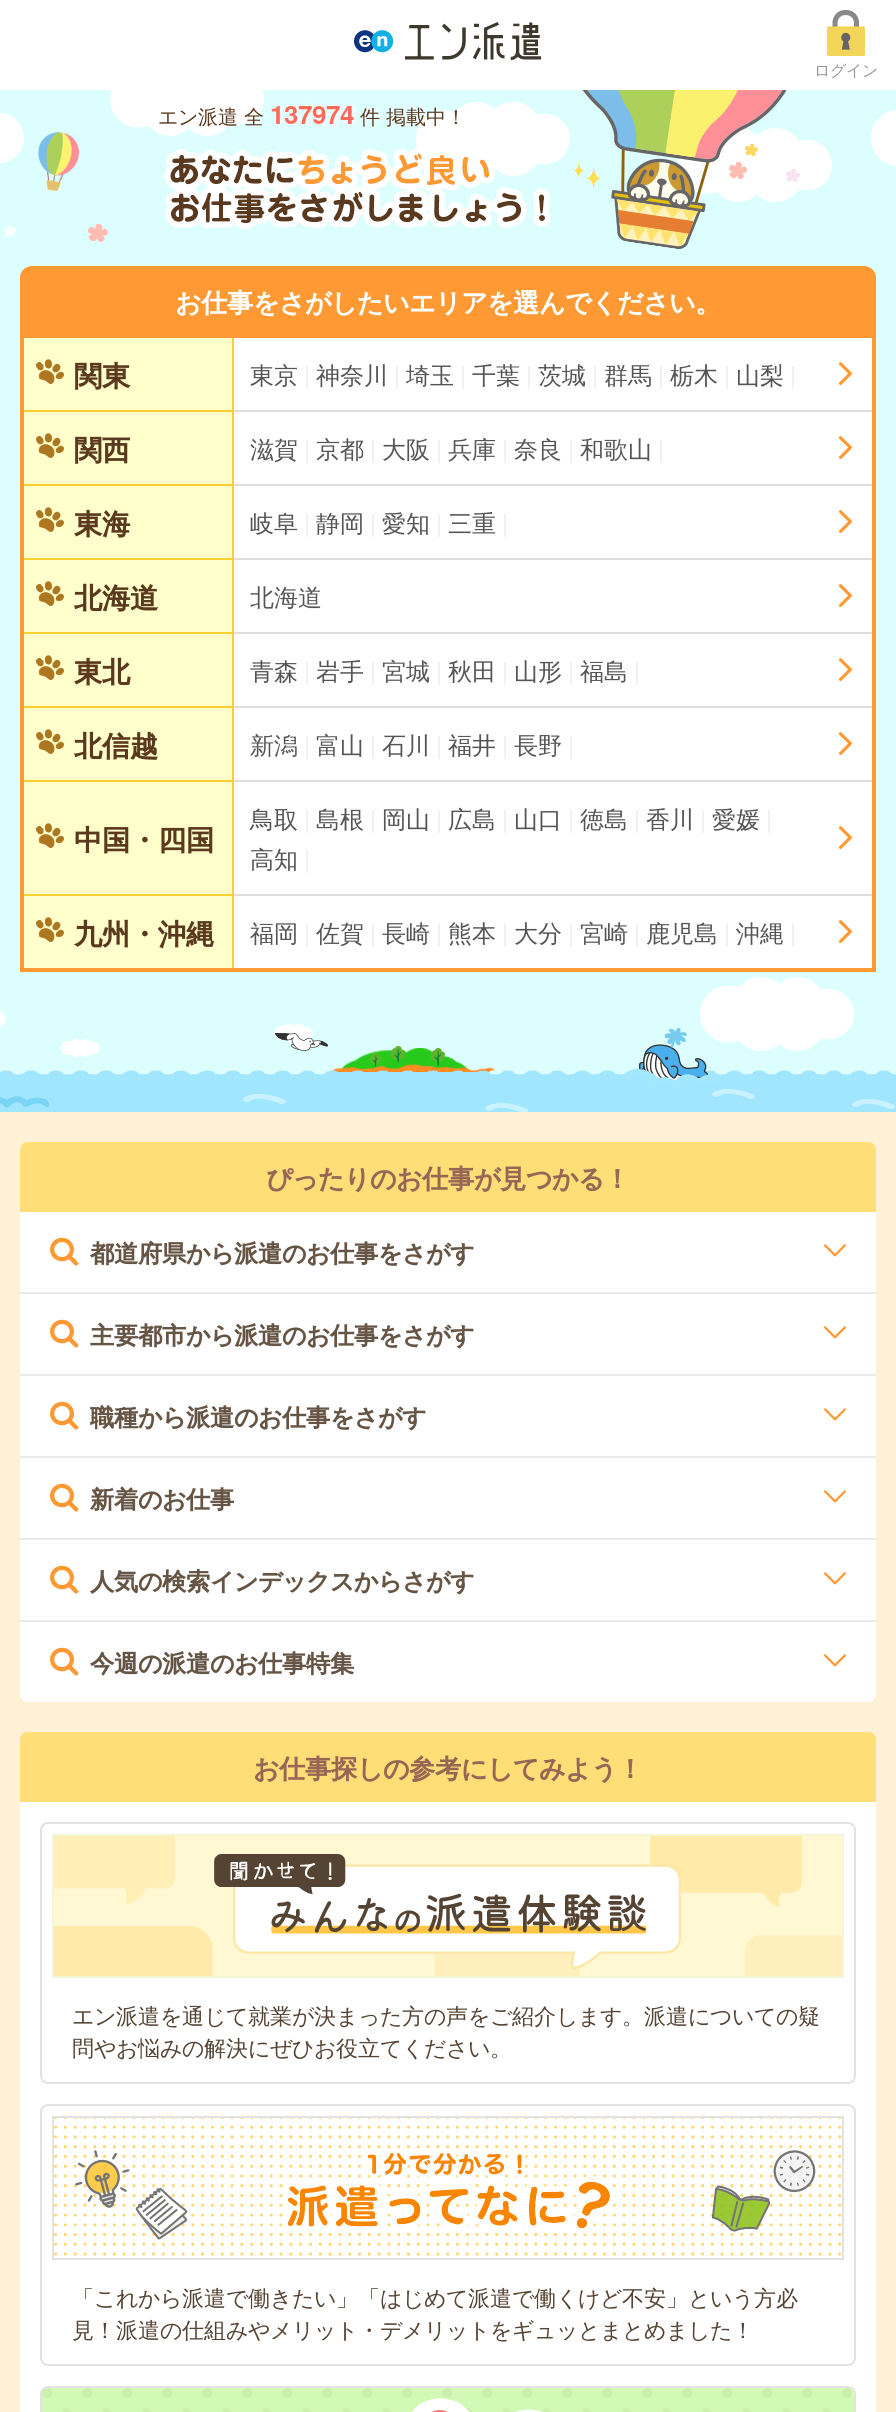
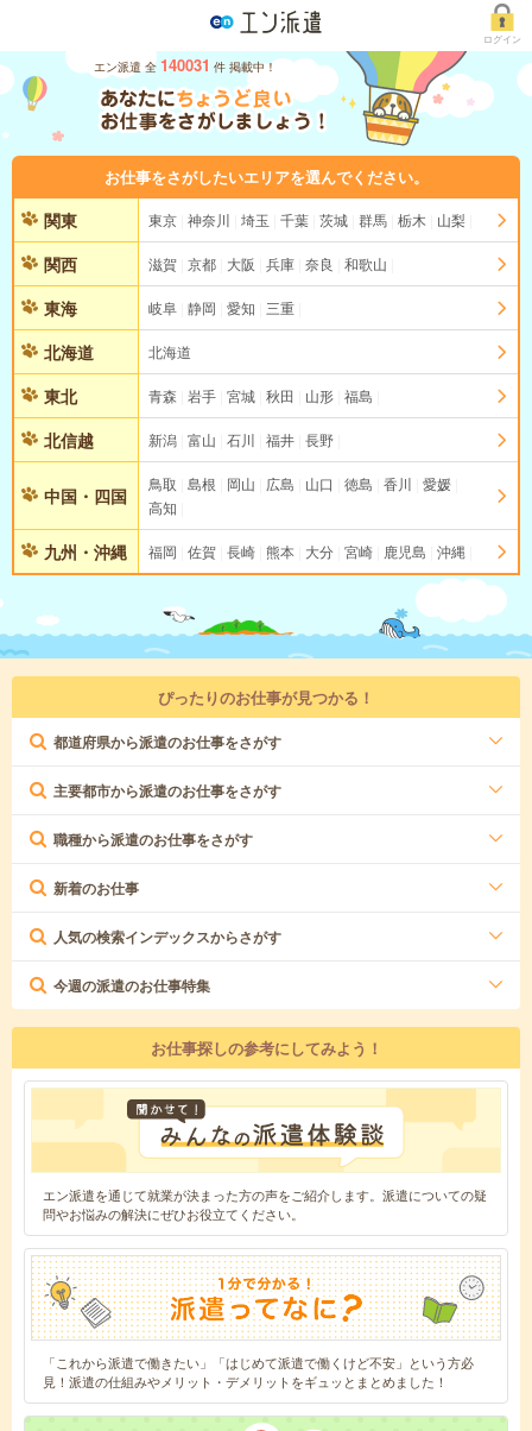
- エン派遣 全 137974 件 掲載中！
+ エン派遣 全 140031 件 掲載中！
